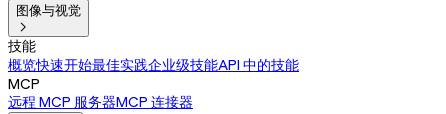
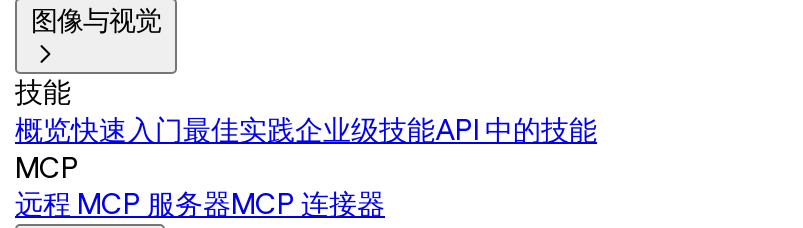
- 概览快速开始最佳实践企业级技能API 中的技能
+ 概览快速入门最佳实践企业级技能API 中的技能
